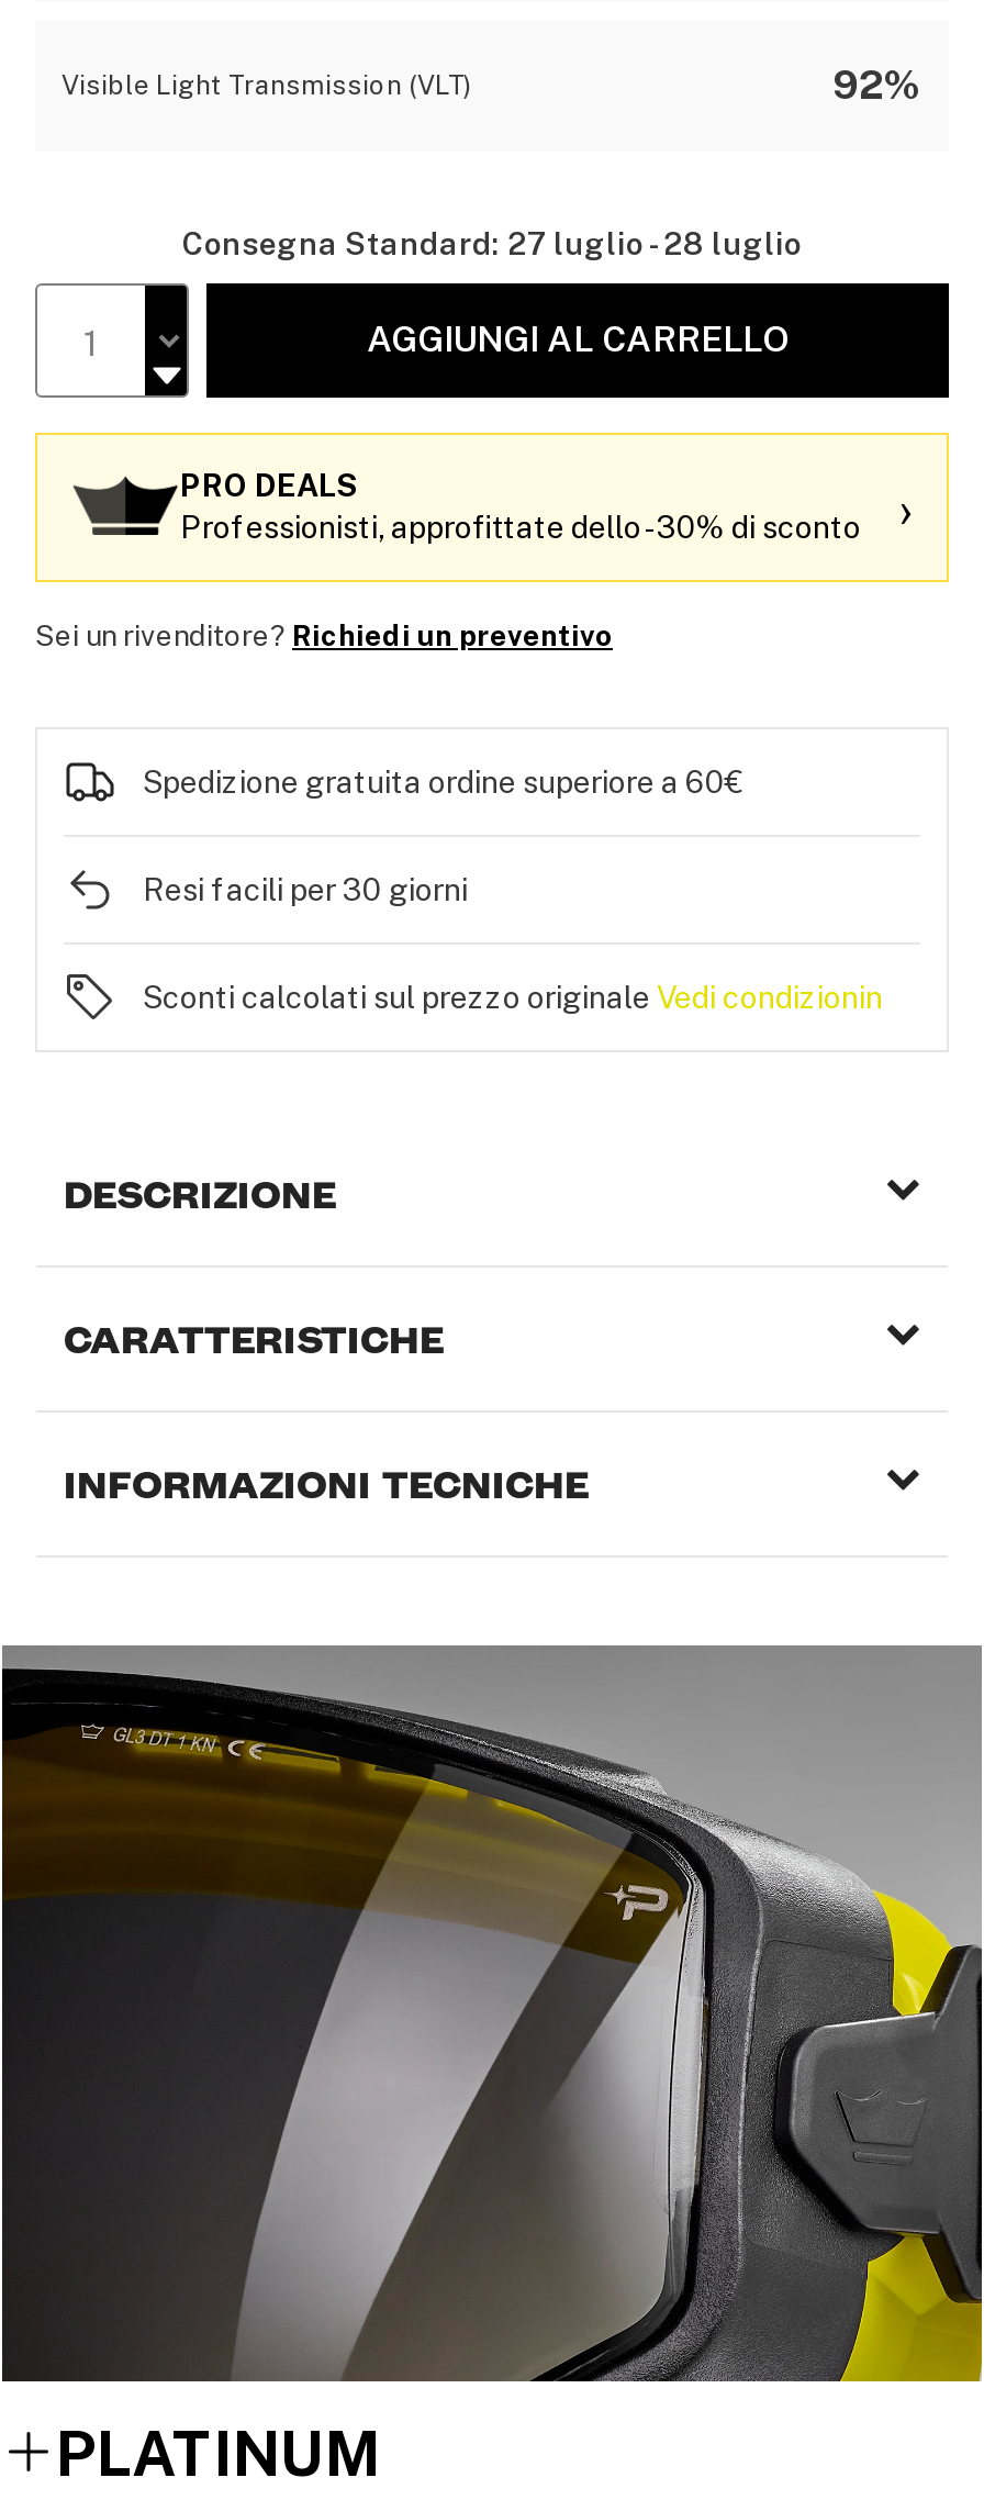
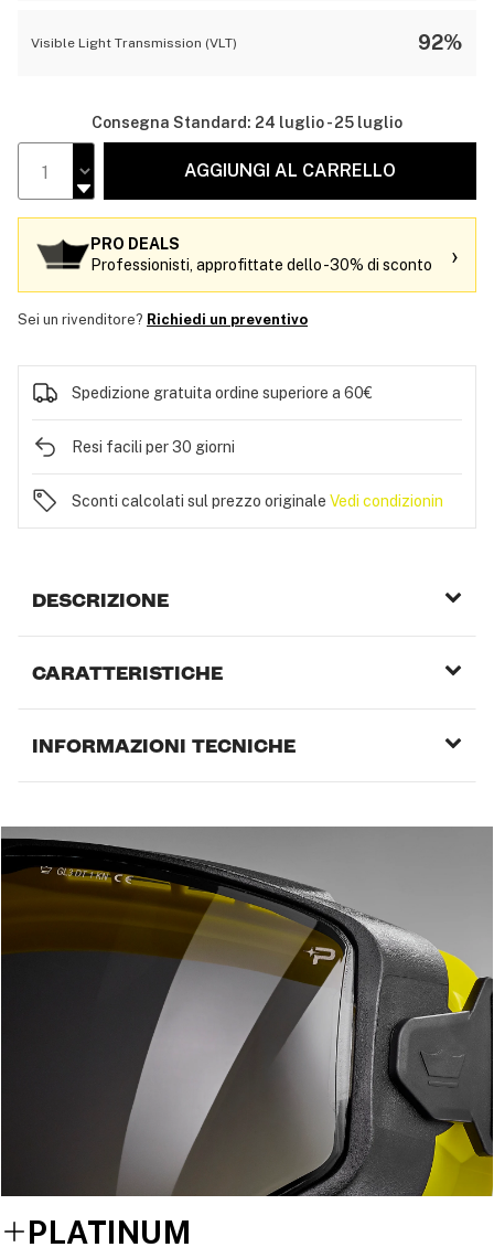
- Consegna Standard: 27 luglio - 28 luglio
+ Consegna Standard: 24 luglio - 25 luglio
